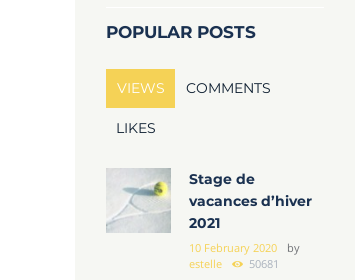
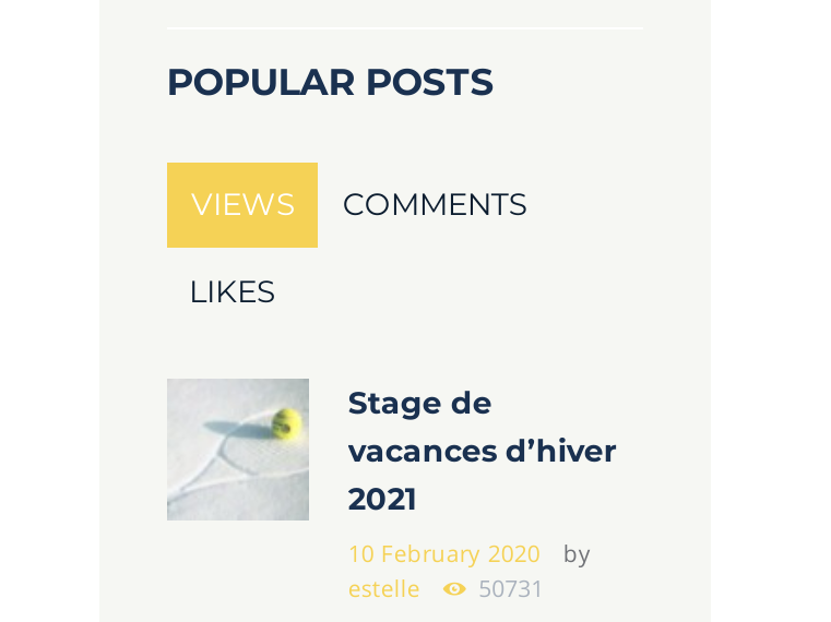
- 50681
+ 50731
